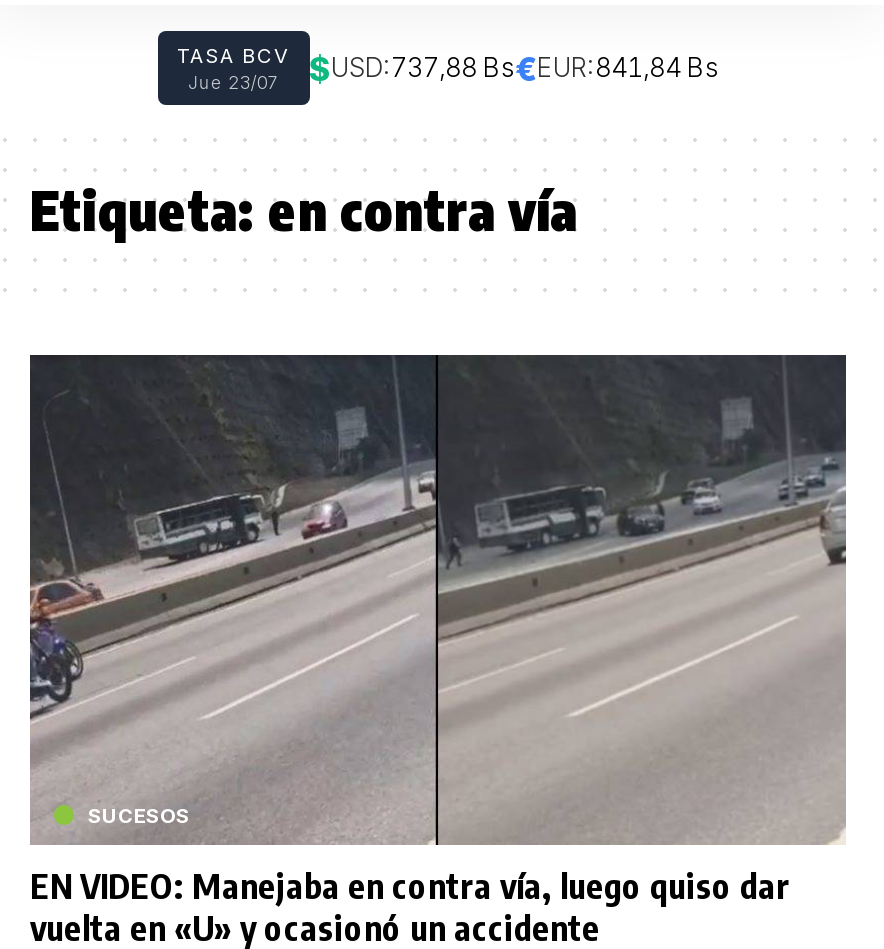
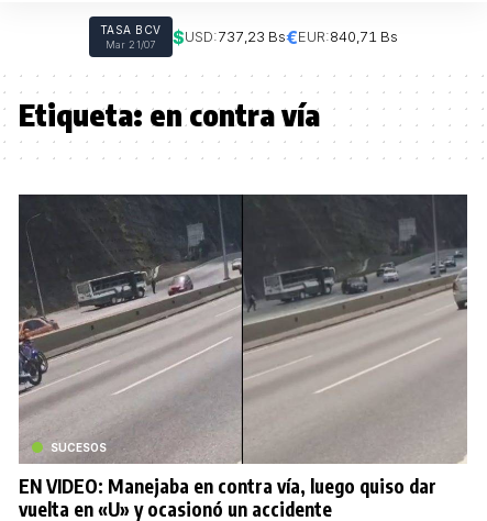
- Jue 23/07
- $USD:737,88 Bs€EUR:841,84 Bs
+ Mar 21/07
+ $USD:737,23 Bs€EUR:840,71 Bs
